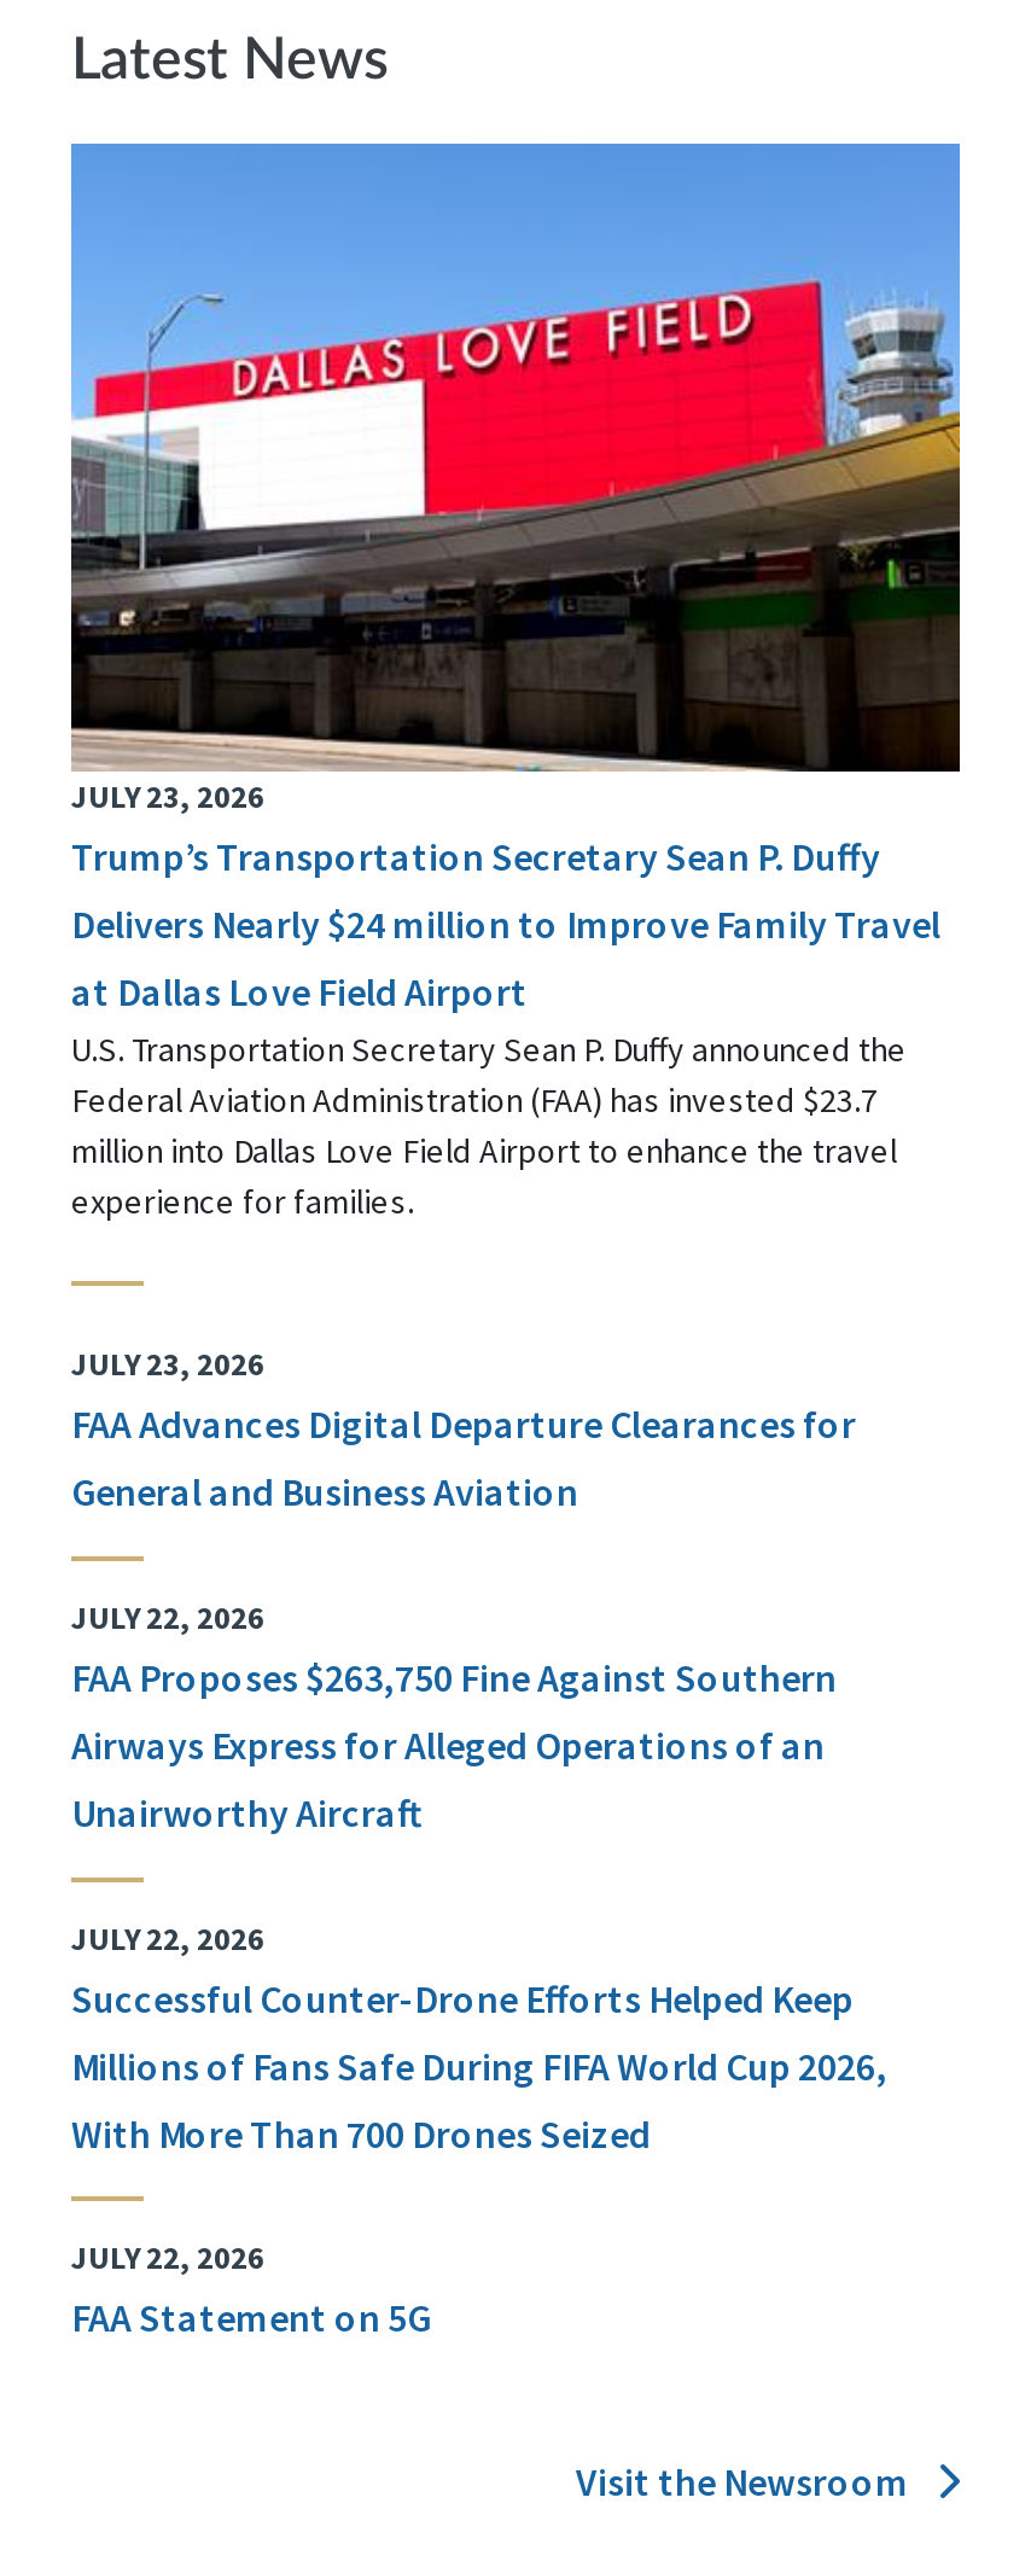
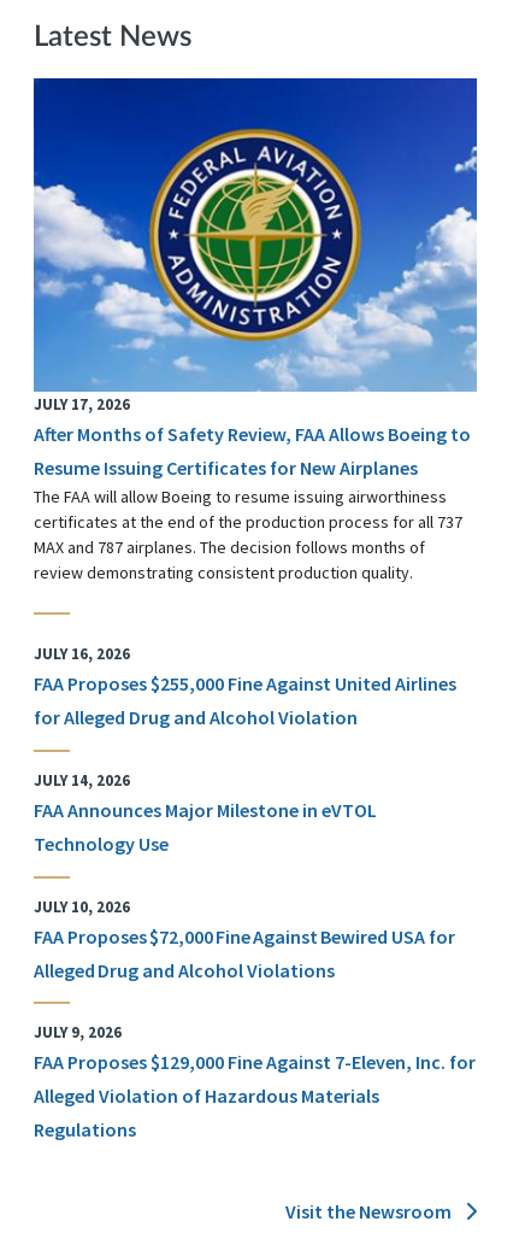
- [image]
- JULY 23, 2026
- Trump’s Transportation Secretary Sean P. Duffy
- Delivers Nearly $24 million to Improve Family Travel
- at Dallas Love Field Airport
- U.S. Transportation Secretary Sean P. Duffy announced the
- Federal Aviation Administration (FAA) has invested $23.7
- million into Dallas Love Field Airport to enhance the travel
- experience for families.
+ [image]
+ JULY 17, 2026
+ After Months of Safety Review, FAA Allows Boeing to
+ Resume Issuing Certificates for New Airplanes
+ The FAA will allow Boeing to resume issuing airworthiness
+ certificates at the end of the production process for all 737
+ MAX and 787 airplanes. The decision follows months of
+ review demonstrating consistent production quality.

- JULY 23, 2026
- FAA Advances Digital Departure Clearances for
- General and Business Aviation
+ JULY 16, 2026
+ FAA Proposes $255,000 Fine Against United Airlines
+ for Alleged Drug and Alcohol Violation

- JULY 22, 2026
- FAA Proposes $263,750 Fine Against Southern
- Airways Express for Alleged Operations of an
- Unairworthy Aircraft
+ JULY 14, 2026
+ FAA Announces Major Milestone in eVTOL
+ Technology Use

- JULY 22, 2026
- Successful Counter-Drone Efforts Helped Keep
- Millions of Fans Safe During FIFA World Cup 2026,
- With More Than 700 Drones Seized
+ JULY 10, 2026
+ FAA Proposes $72,000 Fine Against Bewired USA for
+ Alleged Drug and Alcohol Violations

- JULY 22, 2026
- FAA Statement on 5G
+ JULY 9, 2026
+ FAA Proposes $129,000 Fine Against 7-Eleven, Inc. for
+ Alleged Violation of Hazardous Materials
+ Regulations
